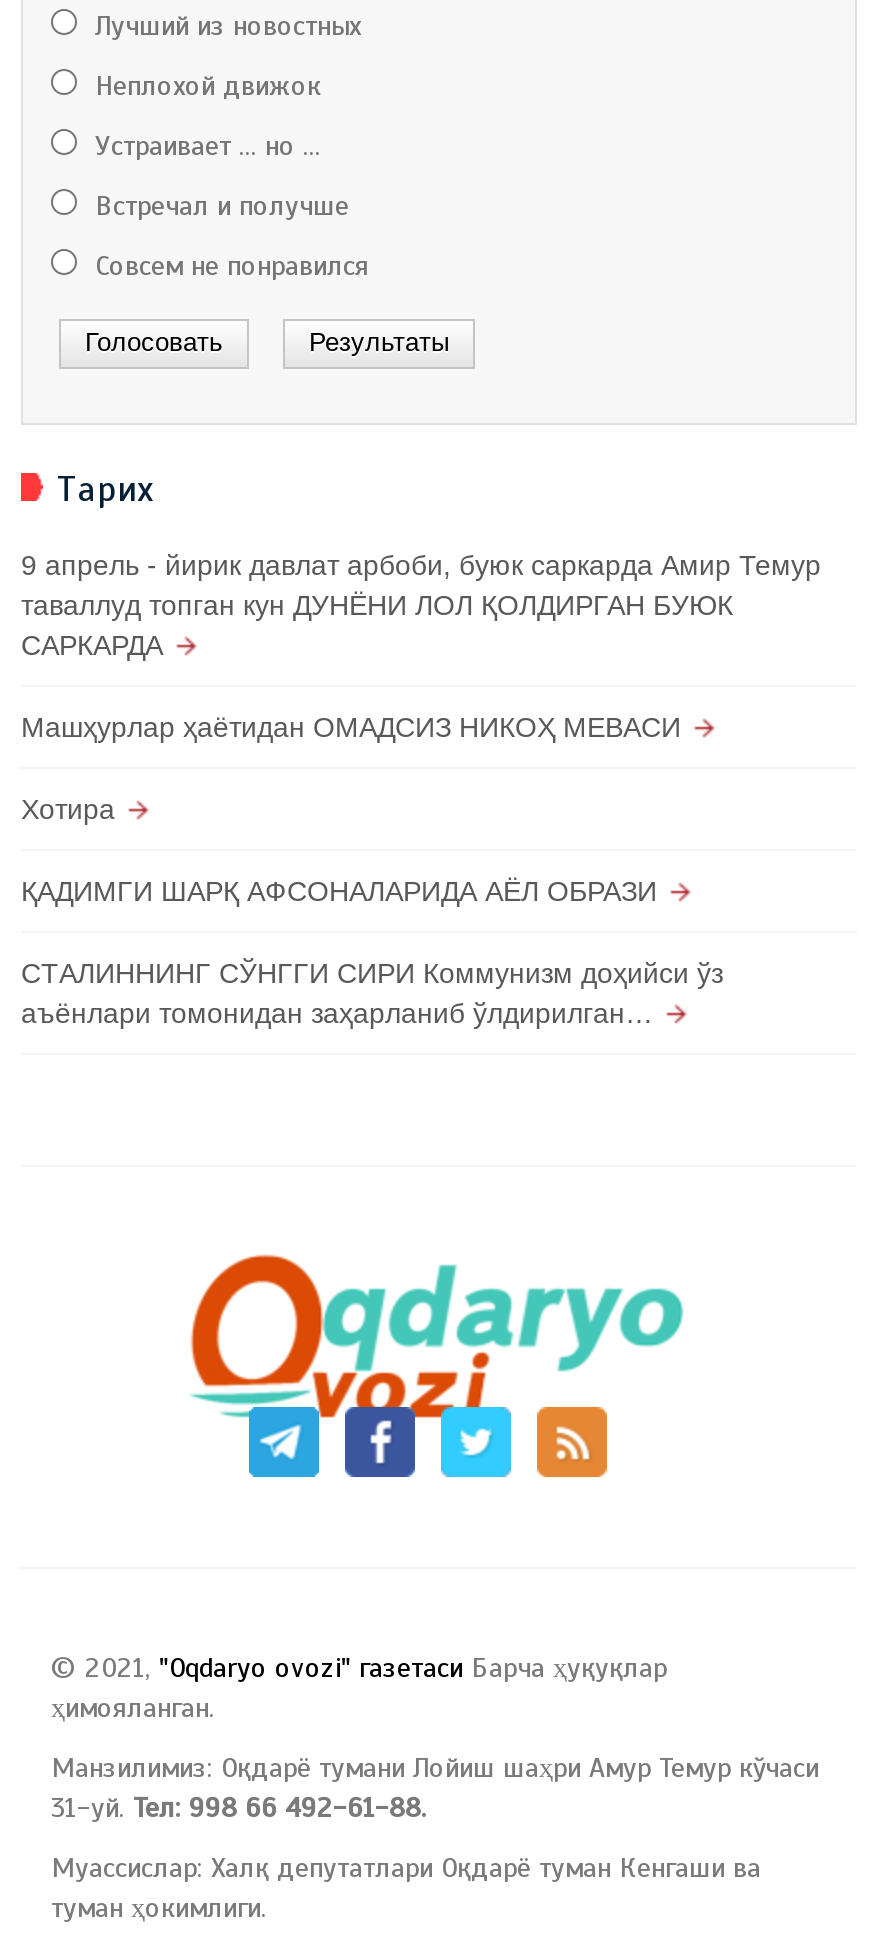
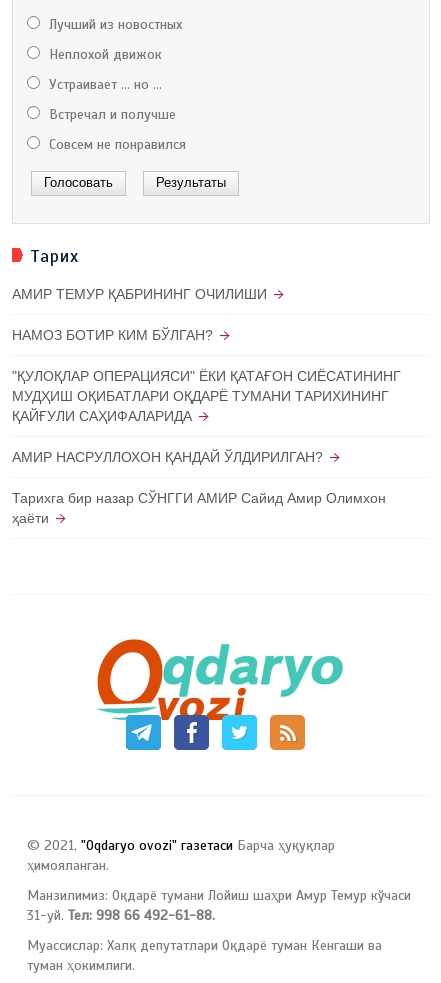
- 9 апрель - йирик давлат арбоби, буюк саркарда Амир Темур
- таваллуд топган кун ДУНЁНИ ЛОЛ ҚОЛДИРГАН БУЮК
- САРКАРДА
+ АМИР ТЕМУР ҚАБРИНИНГ ОЧИЛИШИ

- Машҳурлар ҳаётидан ОМАДСИЗ НИКОҲ МЕВАСИ
+ НАМОЗ БОТИР КИМ БЎЛГАН?

- Хотира
+ "ҚУЛОҚЛАР ОПЕРАЦИЯСИ" ЁКИ ҚАТАҒОН СИЁСАТИНИНГ
+ МУДҲИШ ОҚИБАТЛАРИ ОҚДАРЁ ТУМАНИ ТАРИХИНИНГ
+ ҚАЙҒУЛИ САҲИФАЛАРИДА

- ҚАДИМГИ ШАРҚ АФСОНАЛАРИДА АЁЛ ОБРАЗИ
+ АМИР НАСРУЛЛОХОН ҚАНДАЙ ЎЛДИРИЛГАН?

- СТАЛИННИНГ СЎНГГИ СИРИ Коммунизм доҳийси ўз
- аъёнлари томонидан заҳарланиб ўлдирилган…
+ Тарихга бир назар СЎНГГИ АМИР Сайид Амир Олимхон
+ ҳаёти
